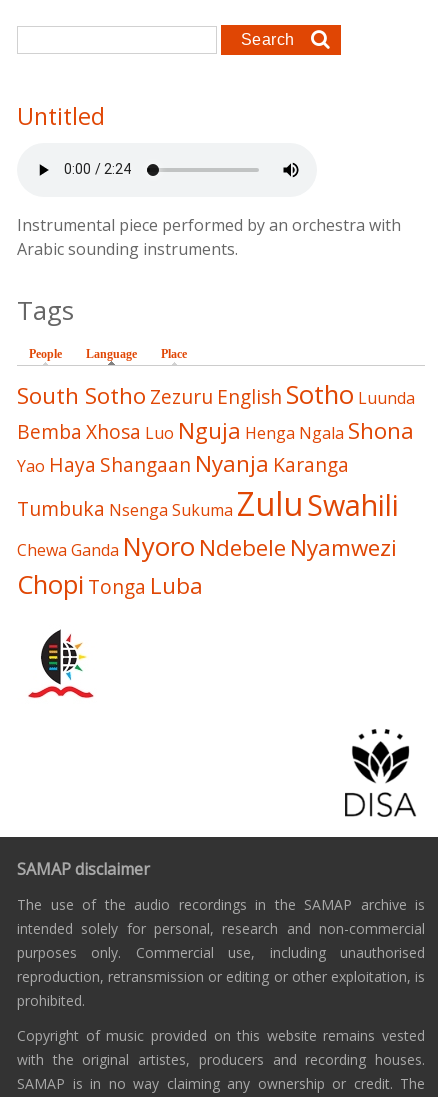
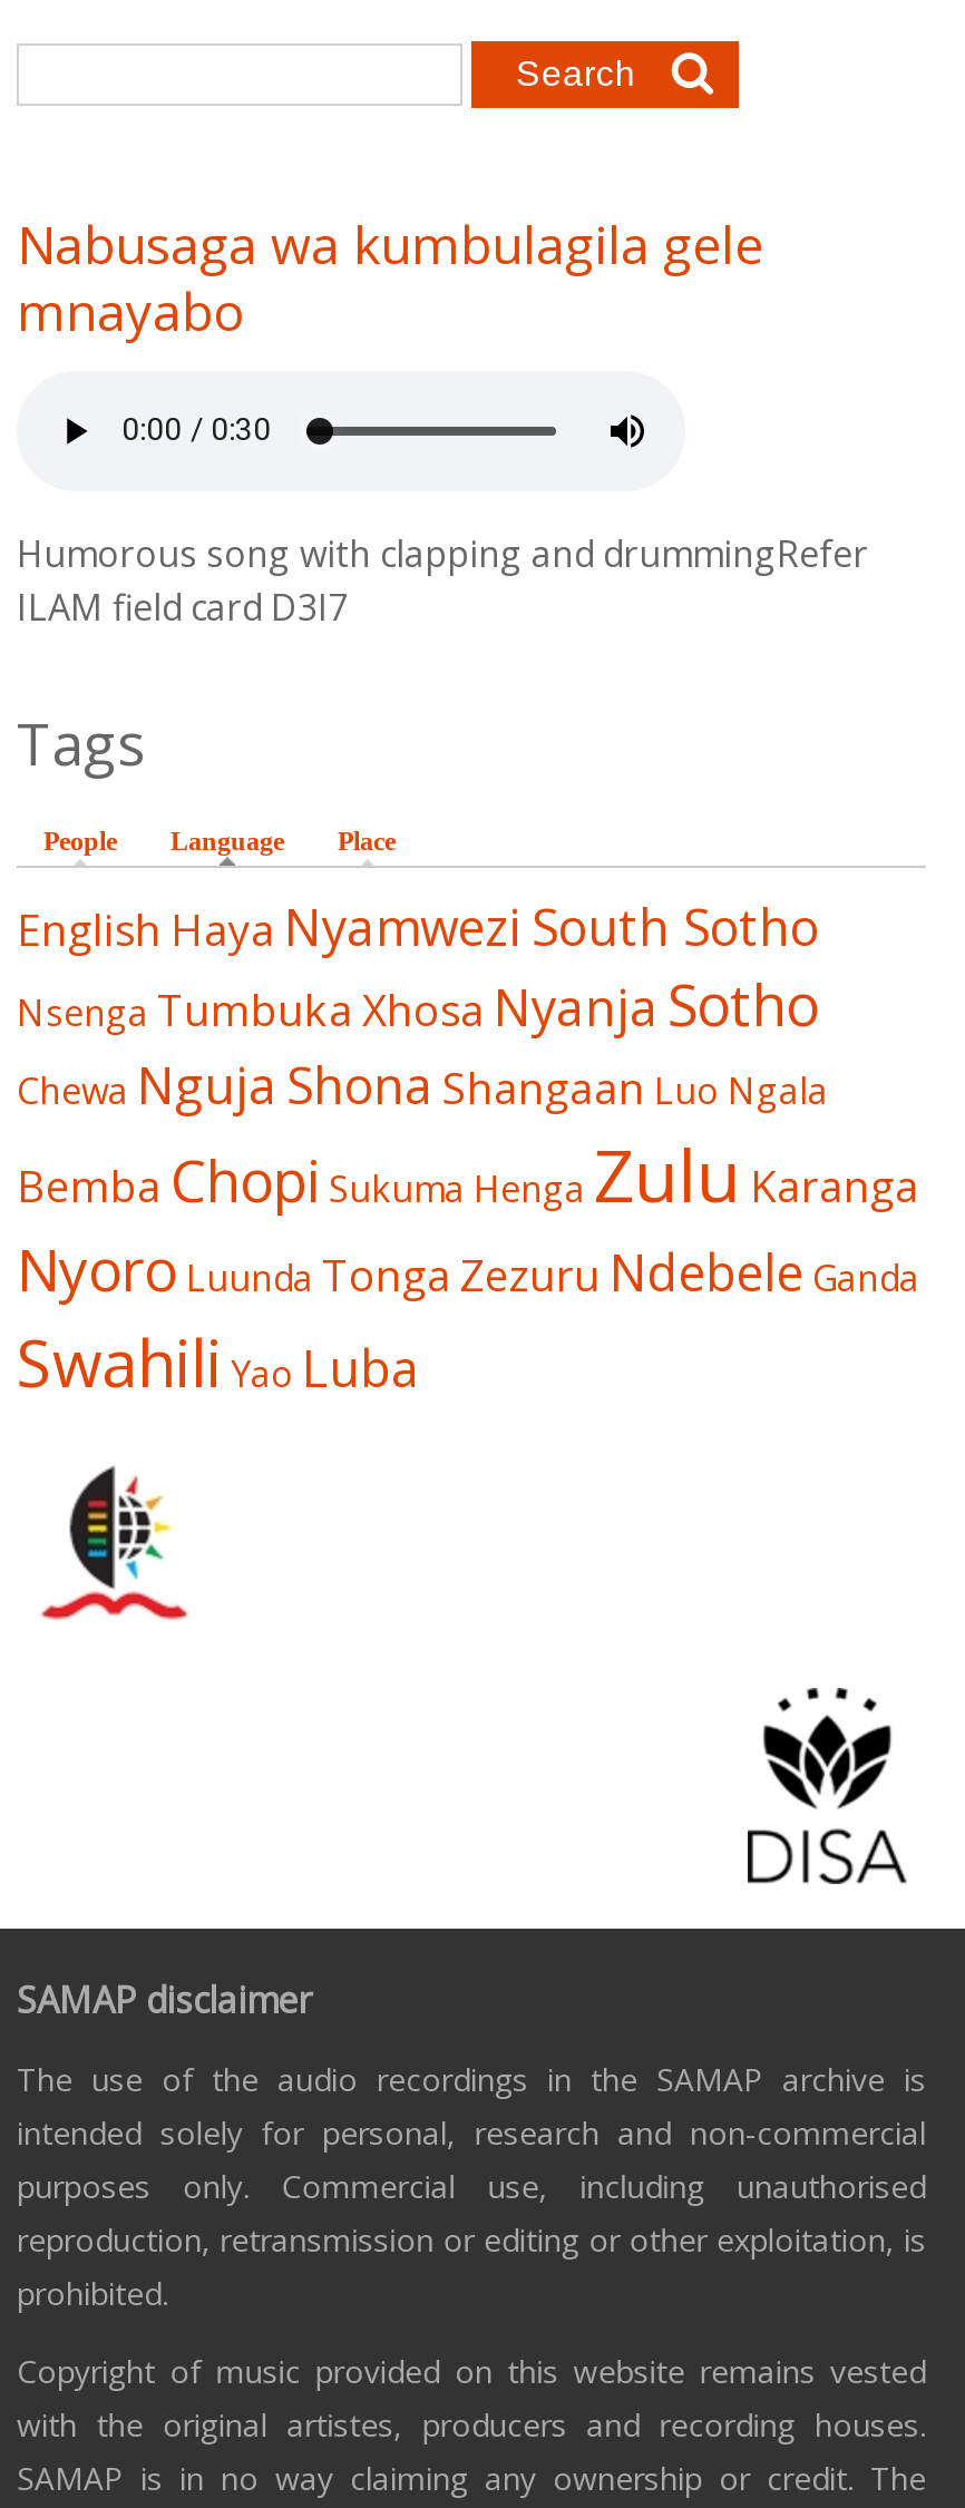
- Untitled
+ Nabusaga wa kumbulagila gele
+ mnayabo

- Instrumental piece performed by an orchestra with
- Arabic sounding instruments.
+ Humorous song with clapping and drummingRefer
+ ILAM field card D3I7

- South Sotho Zezuru English Sotho Luunda
- Bemba Xhosa Luo Nguja Henga Ngala Shona
- Yao Haya Shangaan Nyanja Karanga
- Tumbuka Nsenga Sukuma Zulu Swahili
- Chewa Ganda Nyoro Ndebele Nyamwezi
- Chopi Tonga Luba
+ English Haya Nyamwezi South Sotho
+ Nsenga Tumbuka Xhosa Nyanja Sotho
+ Chewa Nguja Shona Shangaan Luo Ngala
+ Bemba Chopi Sukuma Henga Zulu Karanga
+ Nyoro Luunda Tonga Zezuru Ndebele Ganda
+ Swahili Yao Luba
